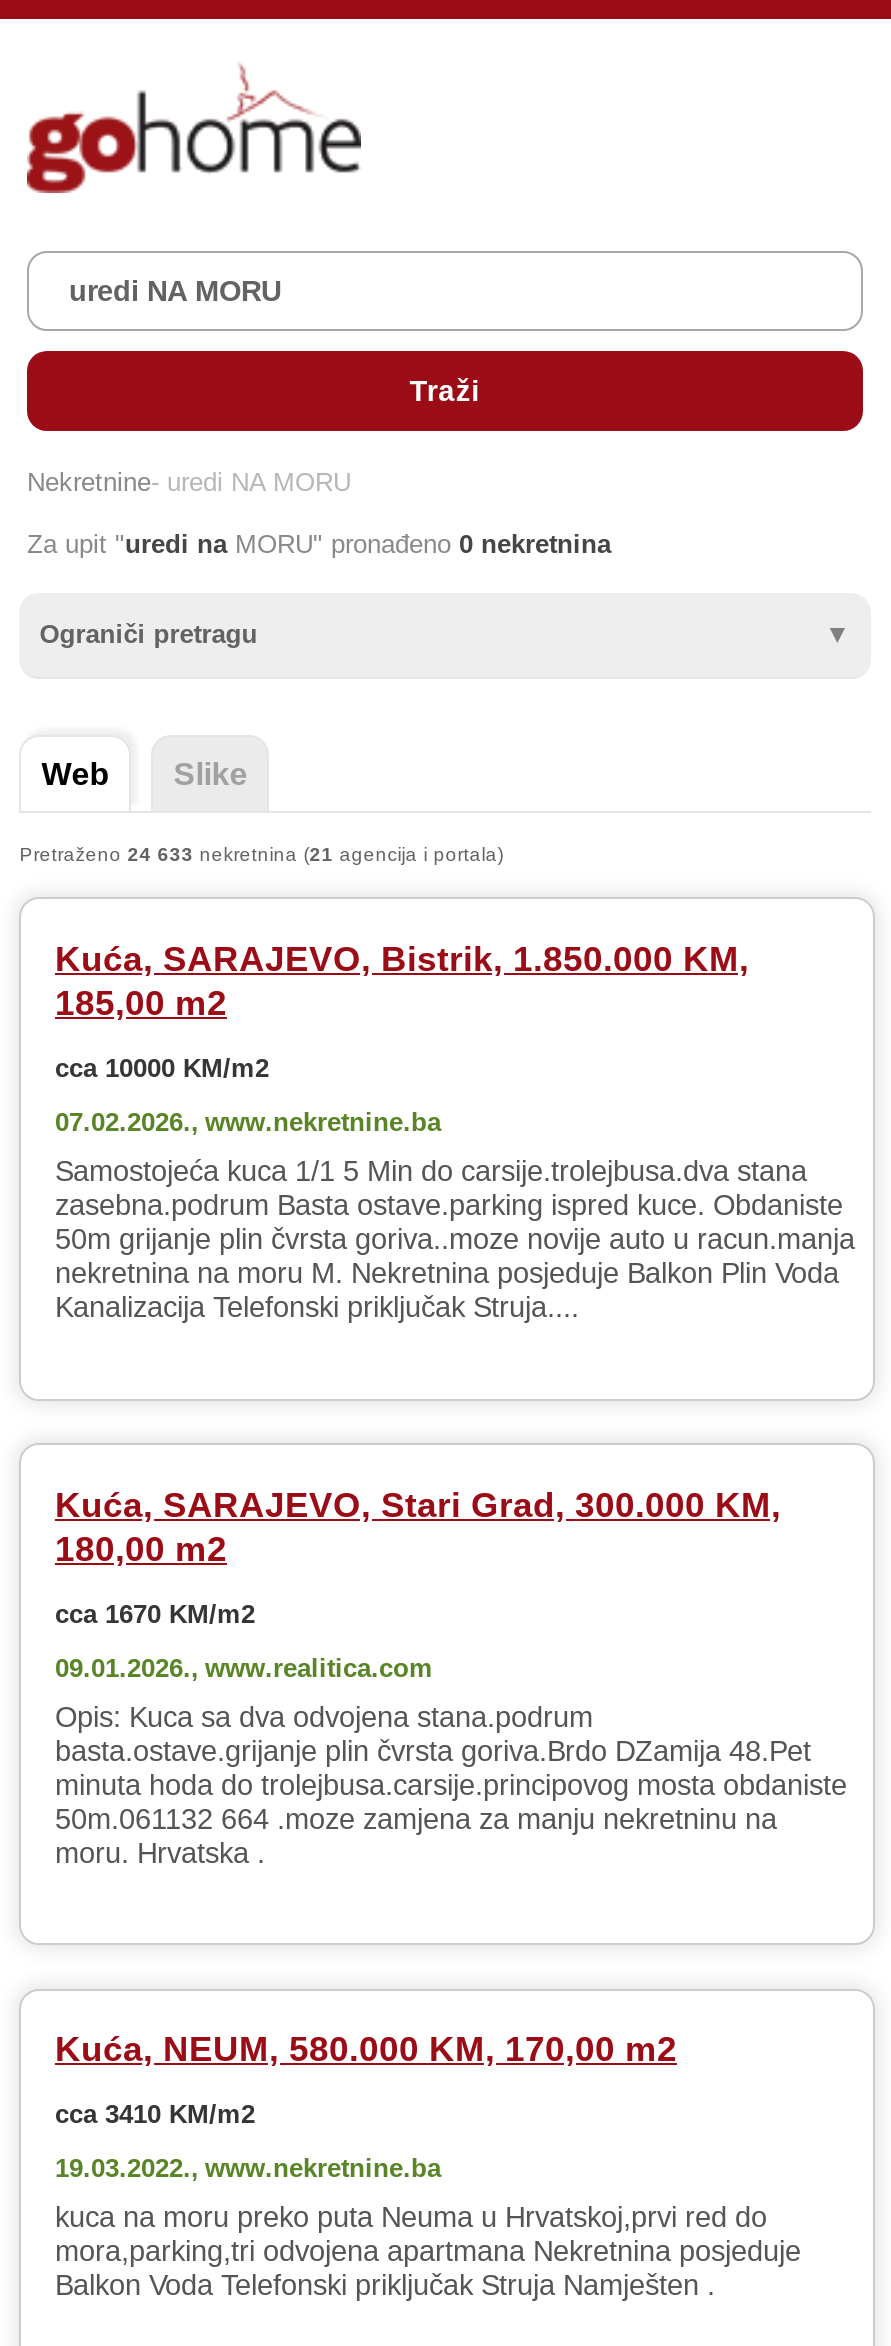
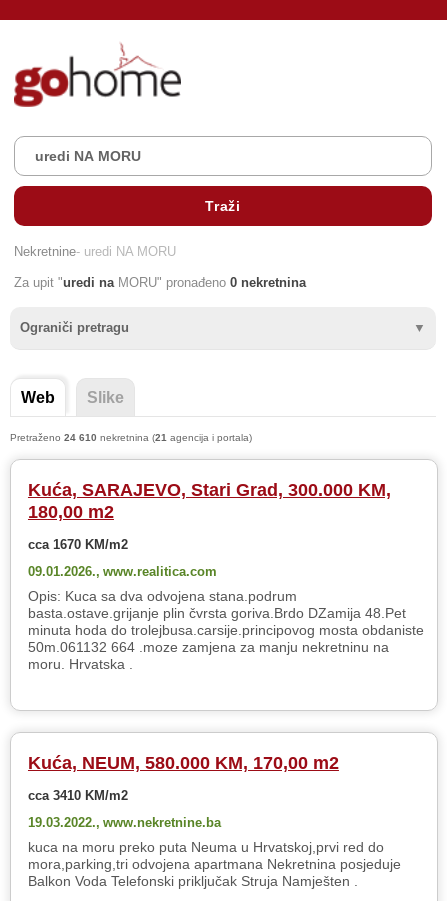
- Pretraženo 24 633 nekretnina (21 agencija i portala)
- Kuća, SARAJEVO, Bistrik, 1.850.000 KM,
- 185,00 m2
- cca 10000 KM/m2
- 07.02.2026., www.nekretnine.ba
- Samostojeća kuca 1/1 5 Min do carsije.trolejbusa.dva stana
- zasebna.podrum Basta ostave.parking ispred kuce. Obdaniste
- 50m grijanje plin čvrsta goriva..moze novije auto u racun.manja
- nekretnina na moru M. Nekretnina posjeduje Balkon Plin Voda
- Kanalizacija Telefonski priključak Struja....
+ Pretraženo 24 610 nekretnina (21 agencija i portala)
